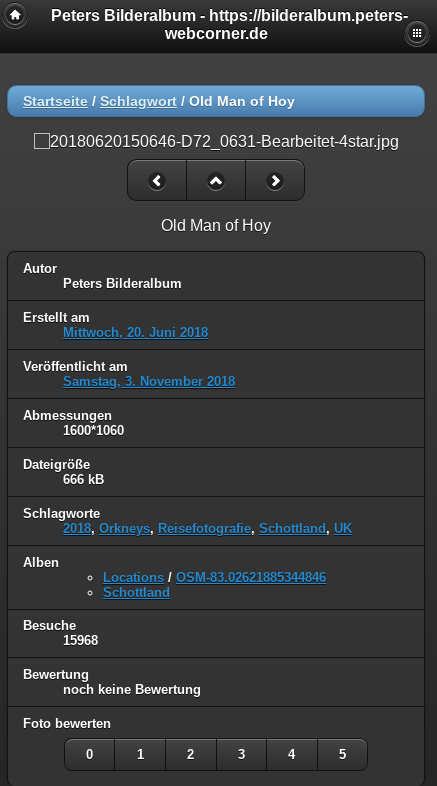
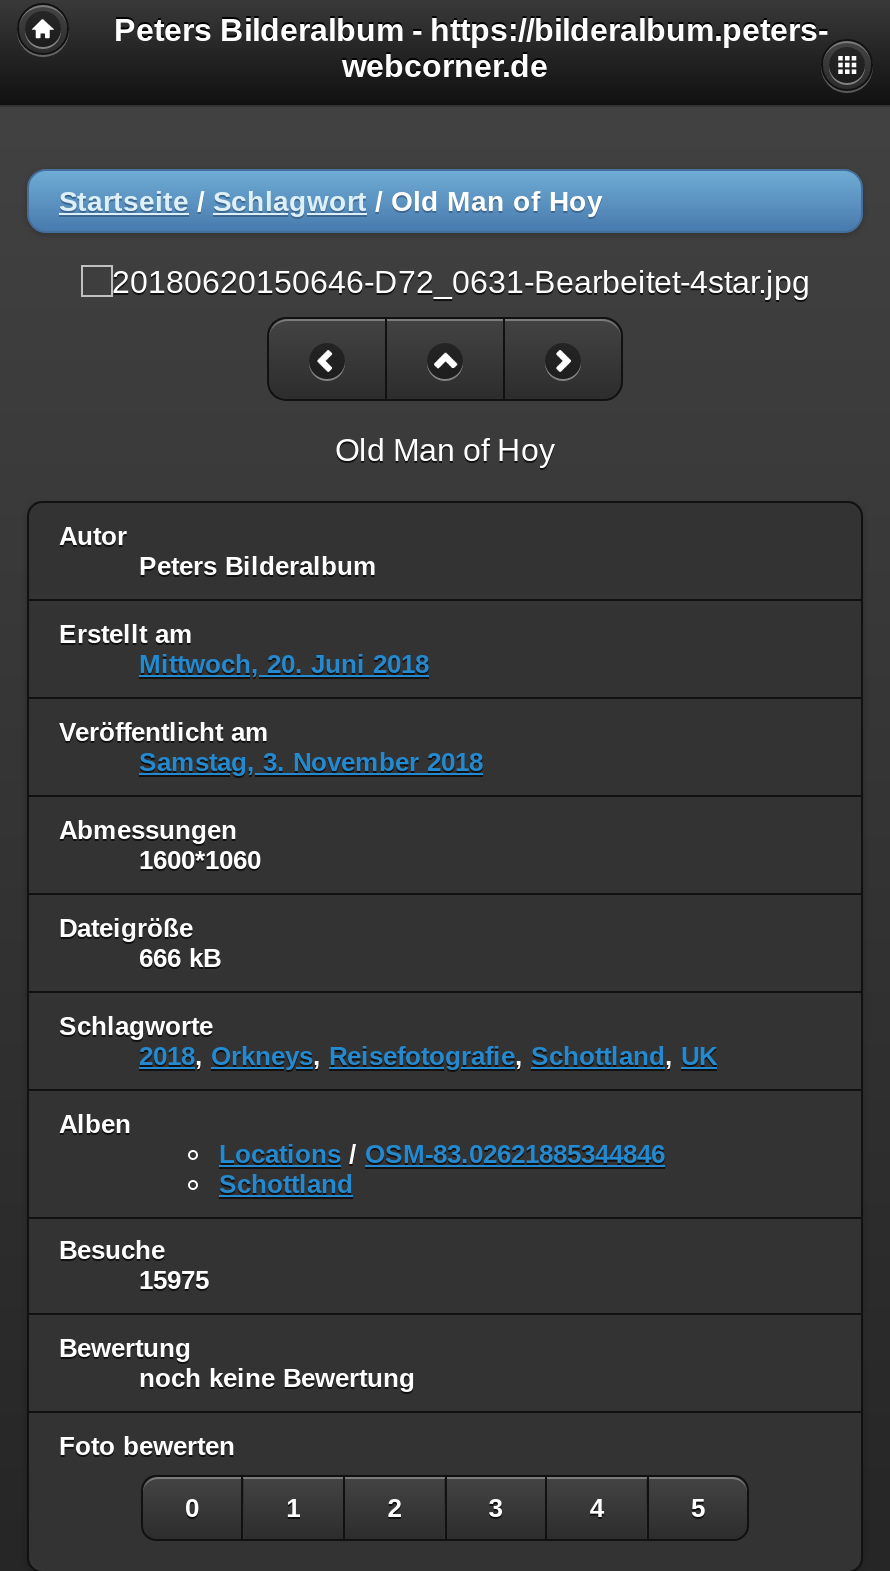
- 15968
+ 15975
